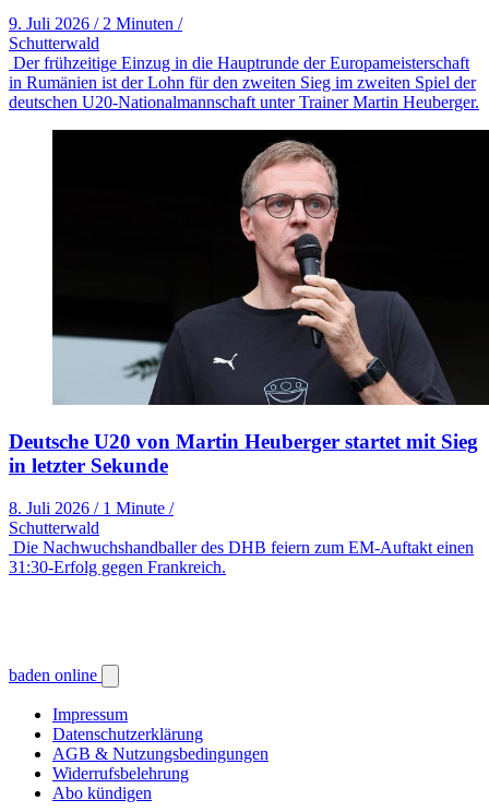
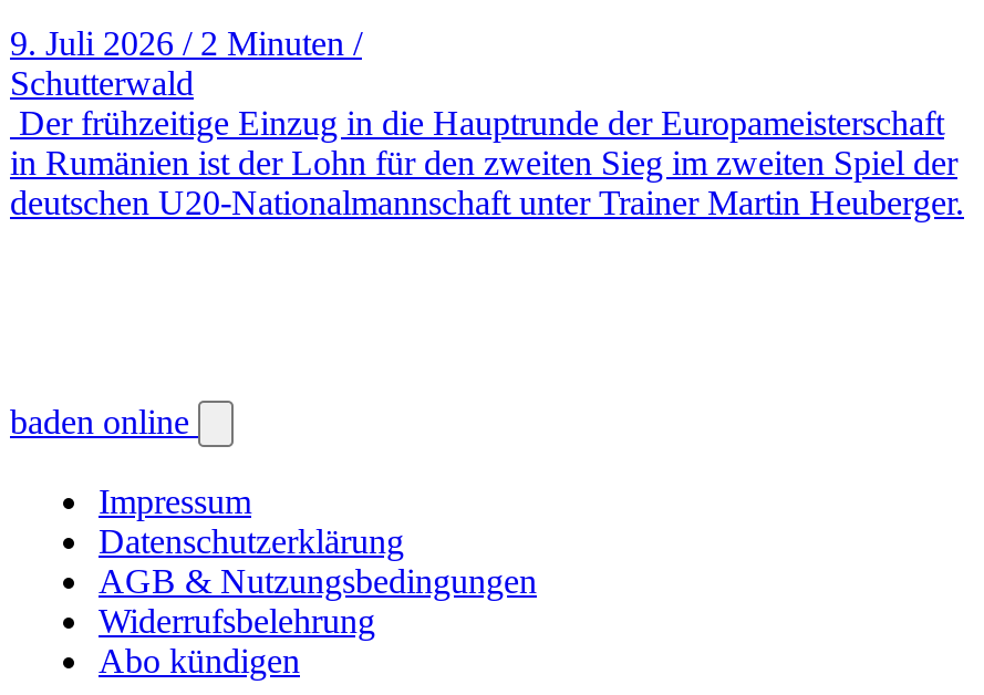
- [image]
- Deutsche U20 von Martin Heuberger startet mit Sieg
- in letzter Sekunde
- 8. Juli 2026 / 1 Minute /
- Schutterwald
- Die Nachwuchshandballer des DHB feiern zum EM-Auftakt einen
- 31:30-Erfolg gegen Frankreich.
